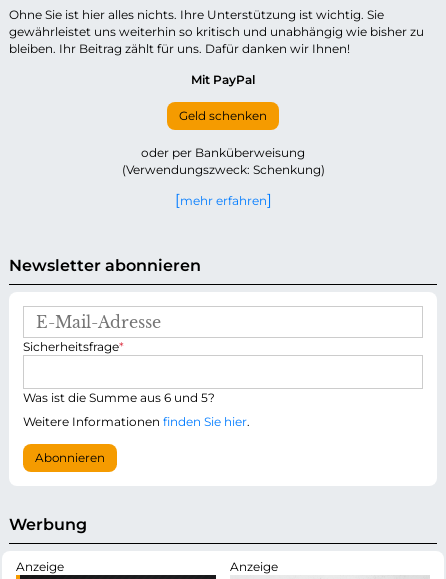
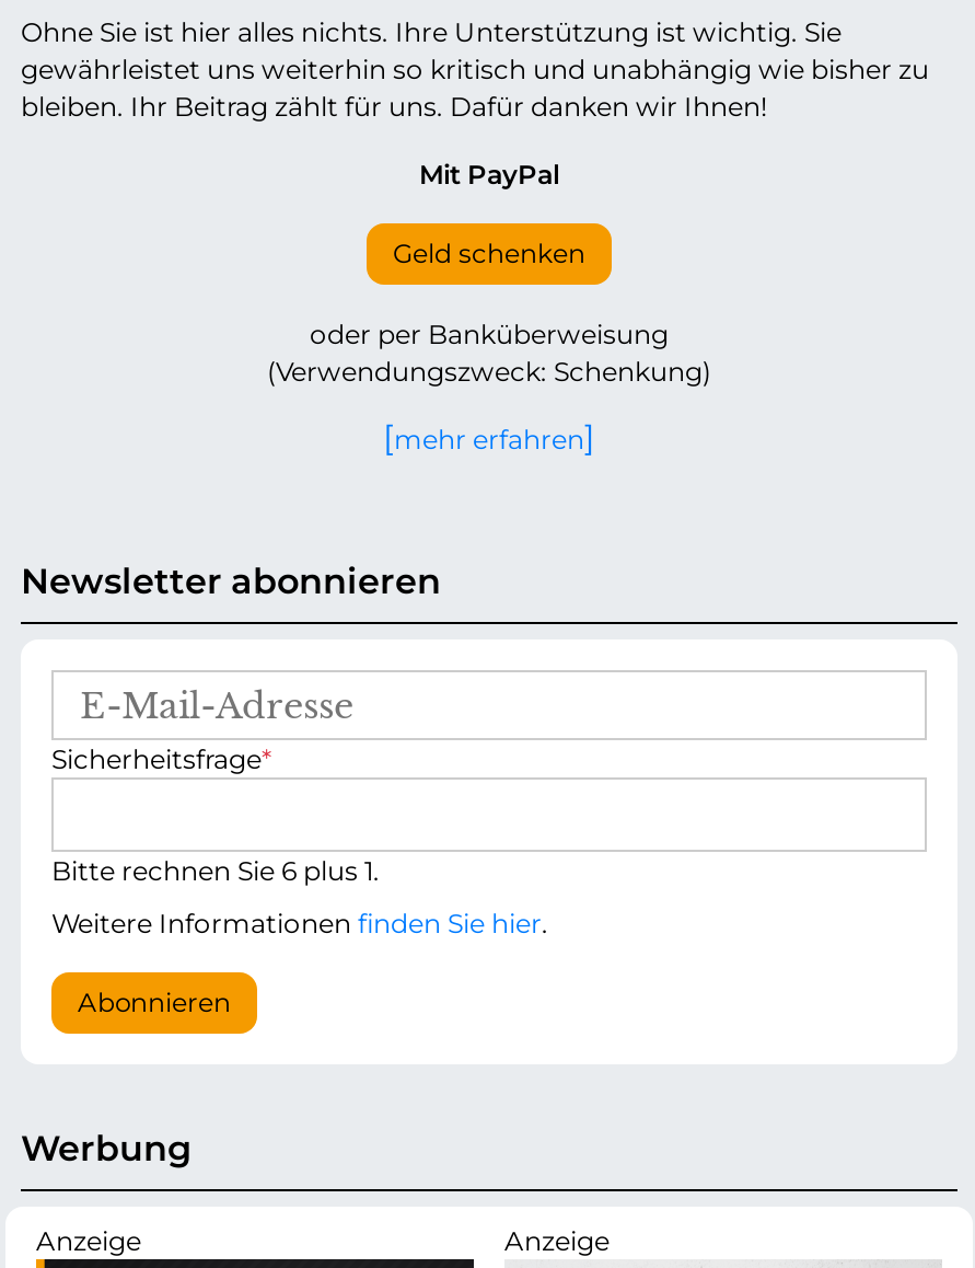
- Was ist die Summe aus 6 und 5?
+ Bitte rechnen Sie 6 plus 1.
